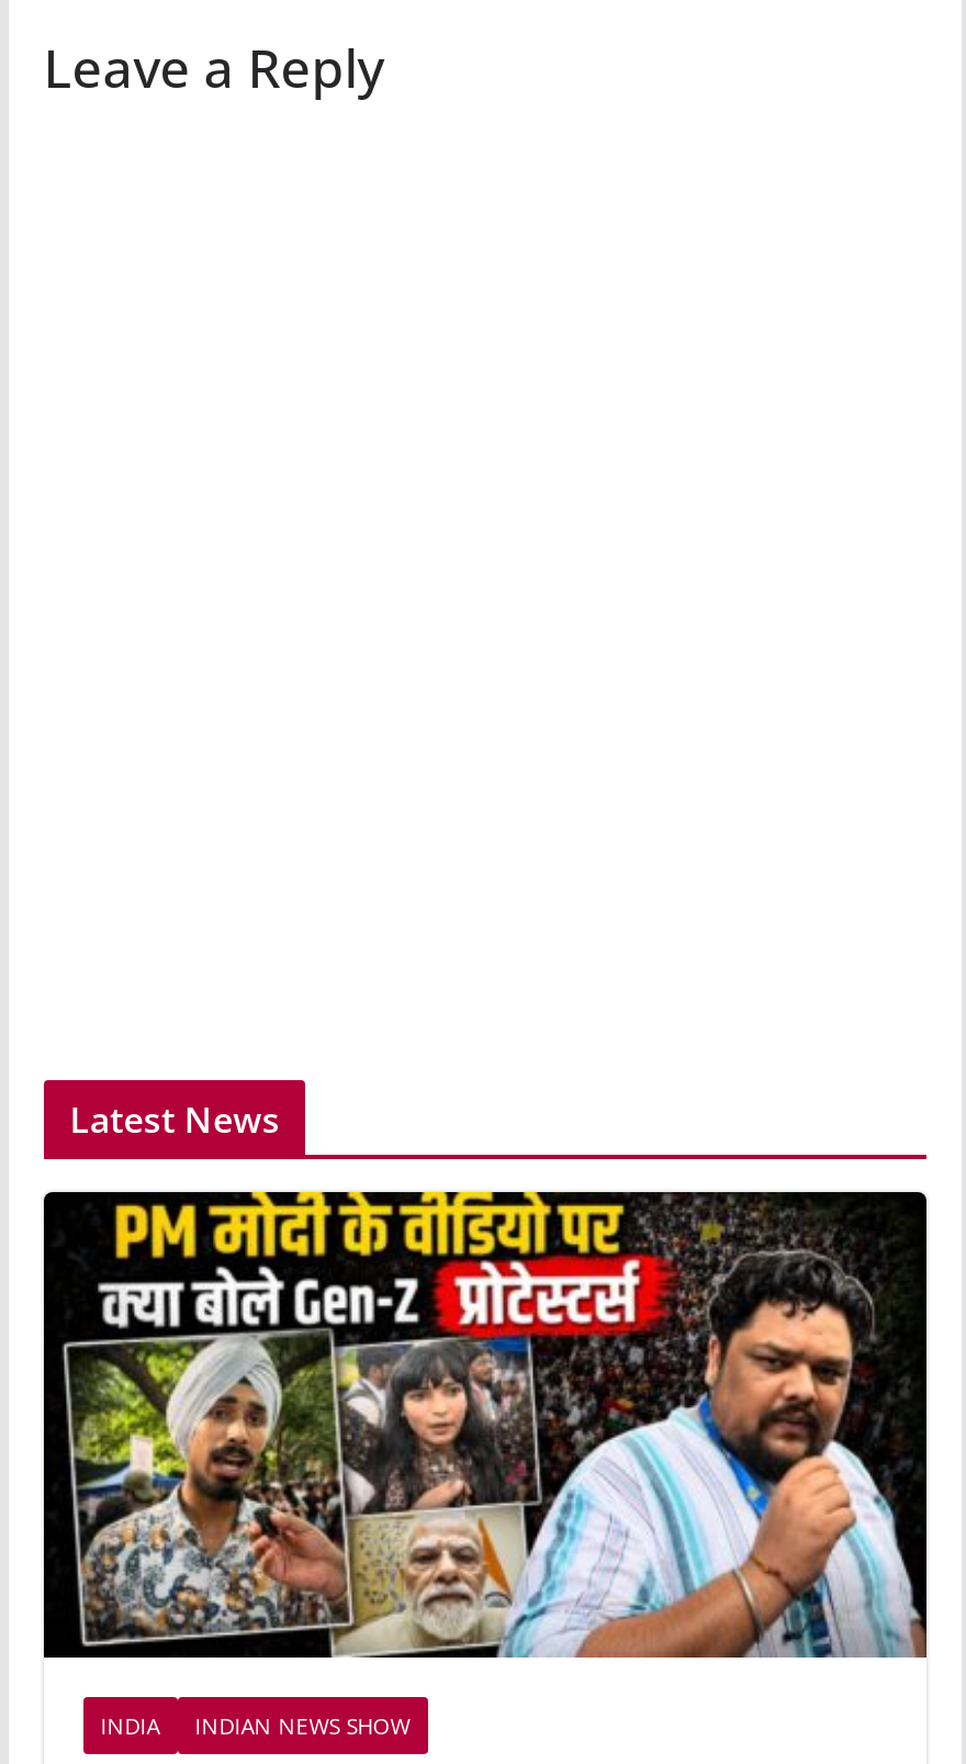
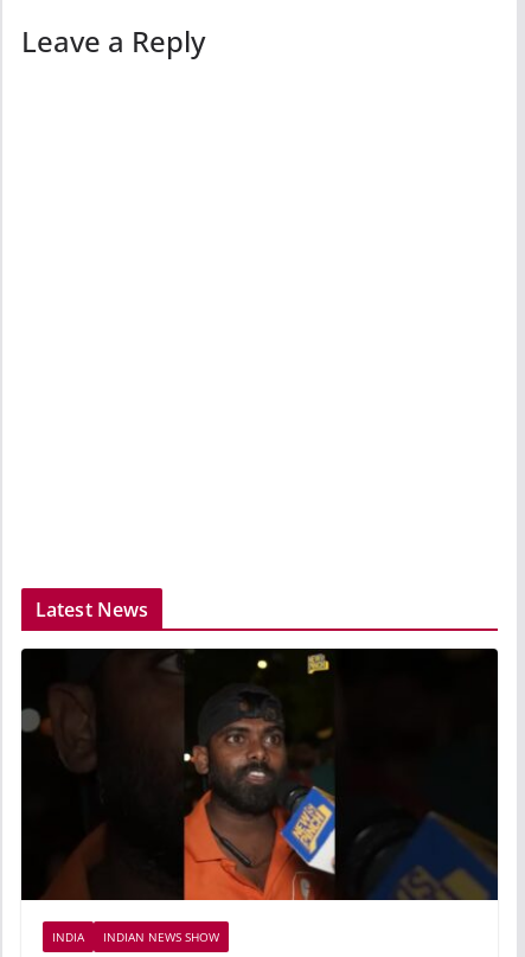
- [image]
+ [image]
